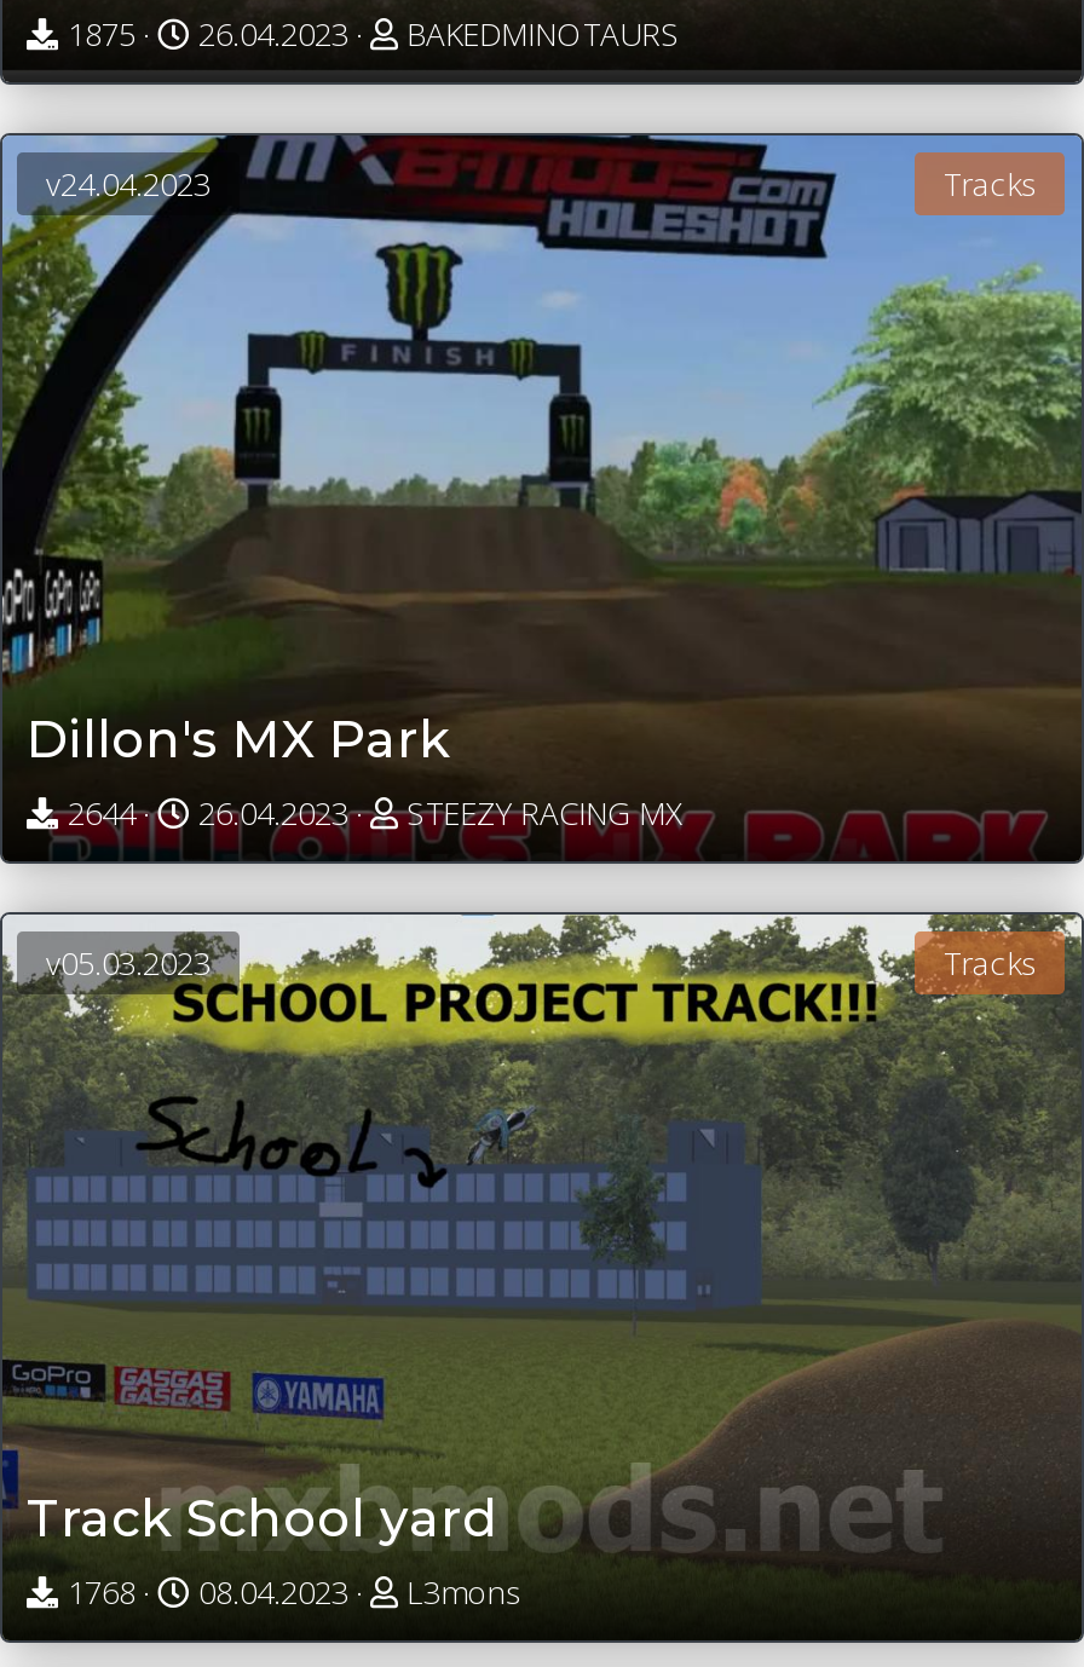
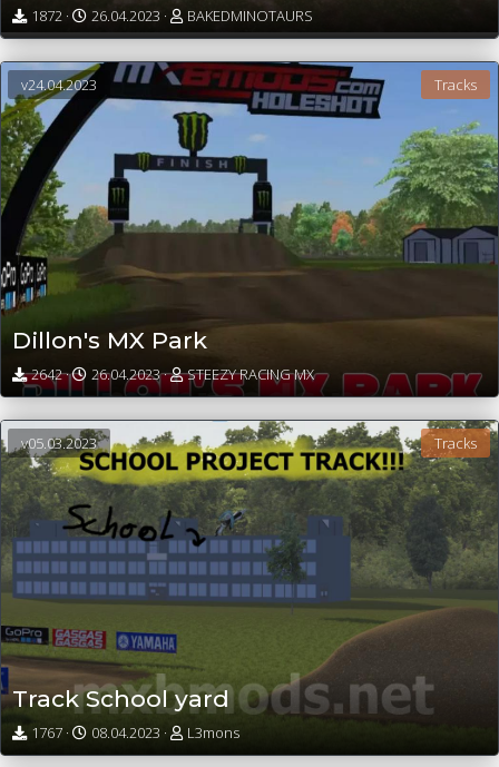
- 1875 · 26.04.2023 · BAKEDMINOTAURS
+ 1872 · 26.04.2023 · BAKEDMINOTAURS

- 2644 · 26.04.2023 · STEEZY RACING MX
+ 2642 · 26.04.2023 · STEEZY RACING MX

- 1768 · 08.04.2023 · L3mons
+ 1767 · 08.04.2023 · L3mons
